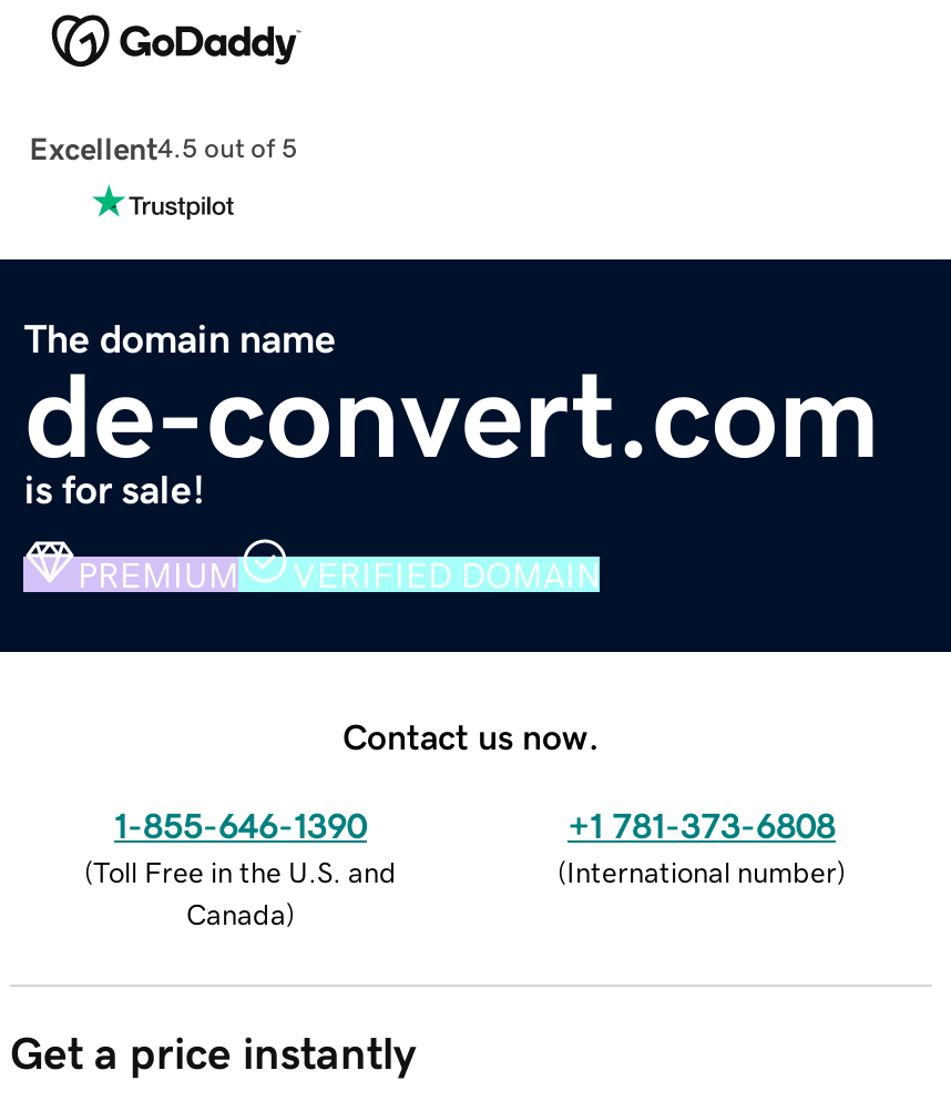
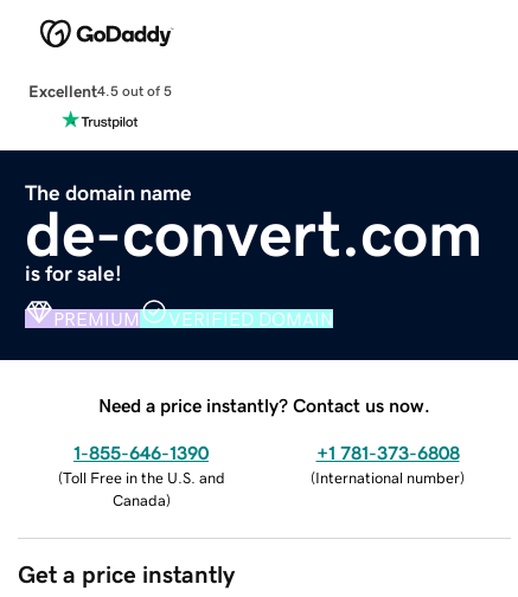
- Contact us now.
+ Need a price instantly? Contact us now.
